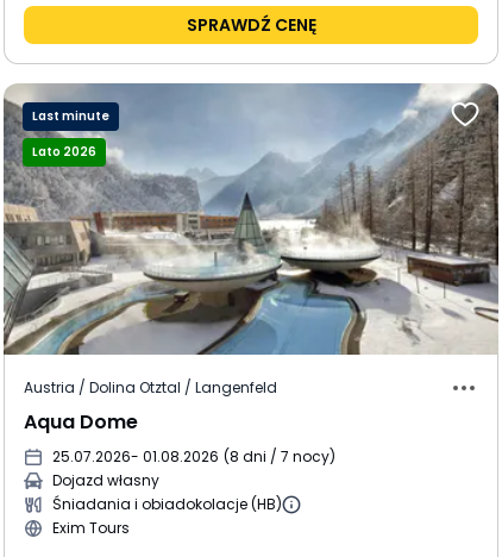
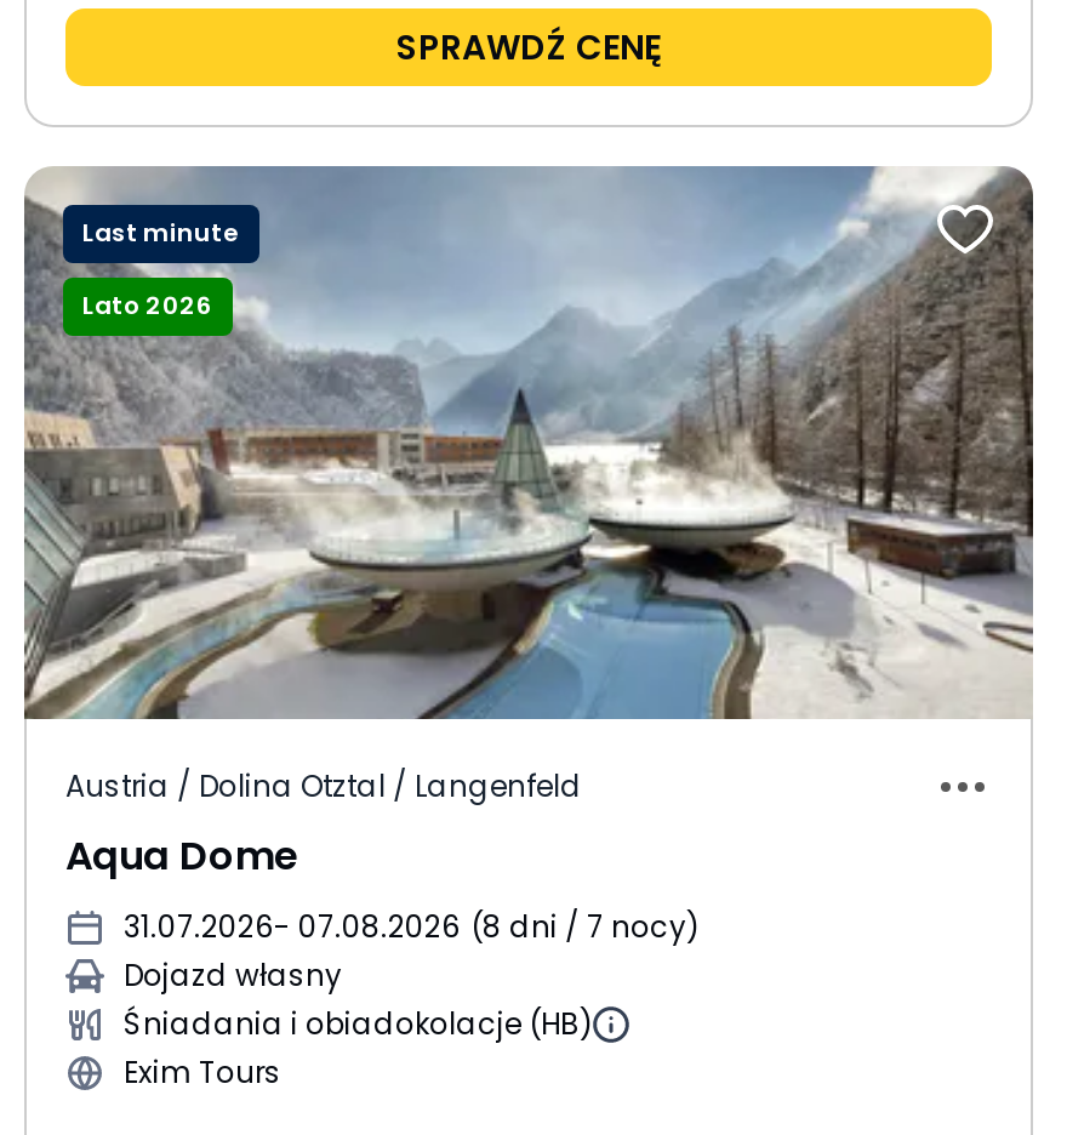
- 25.07.2026- 01.08.2026 (8 dni / 7 nocy)
+ 31.07.2026- 07.08.2026 (8 dni / 7 nocy)
